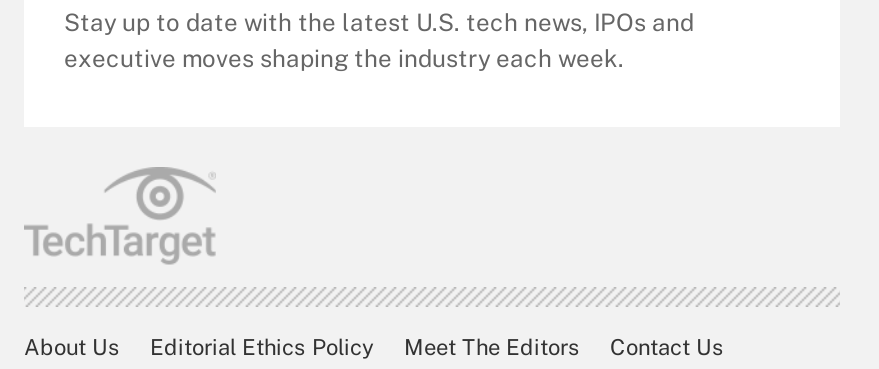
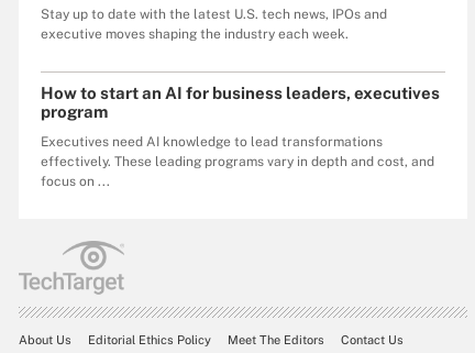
+ How to start an AI for business leaders, executives
+ program
+ Executives need AI knowledge to lead transformations
+ effectively. These leading programs vary in depth and cost, and
+ focus on ...
